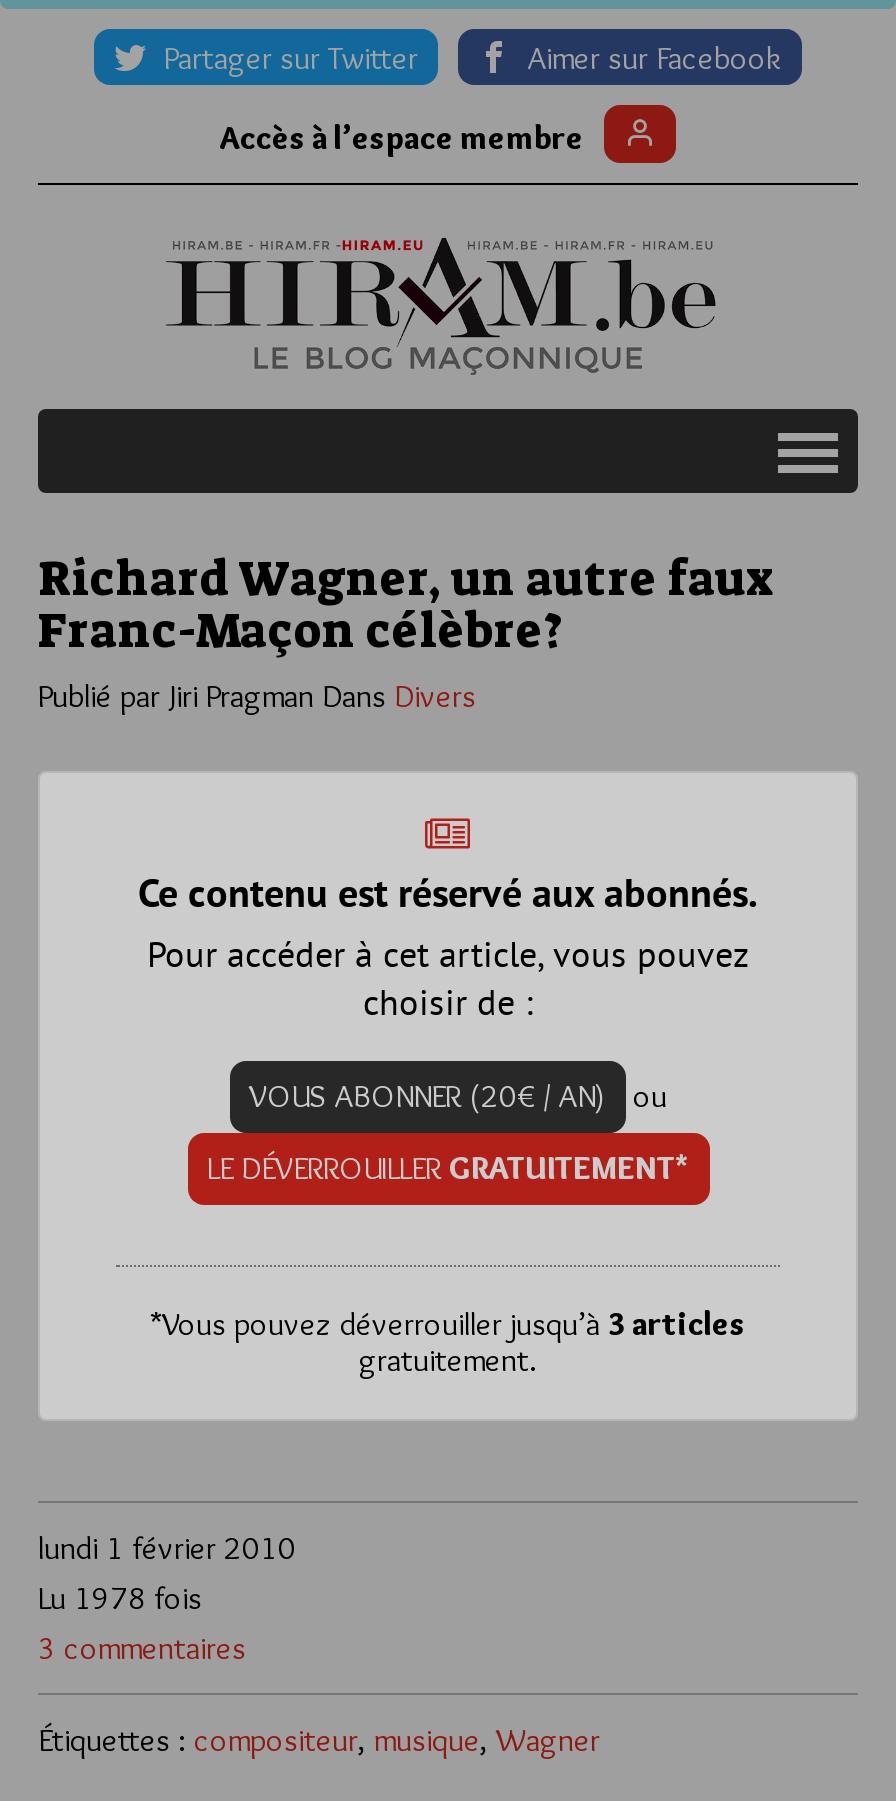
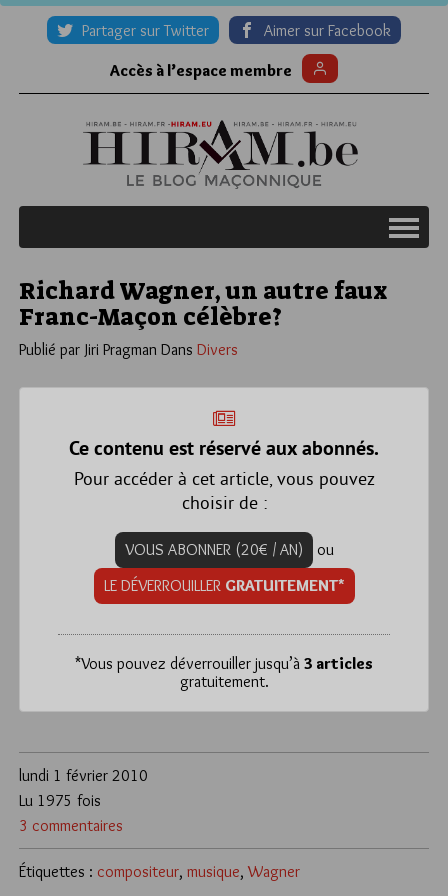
- Lu 1978 fois
+ Lu 1975 fois
